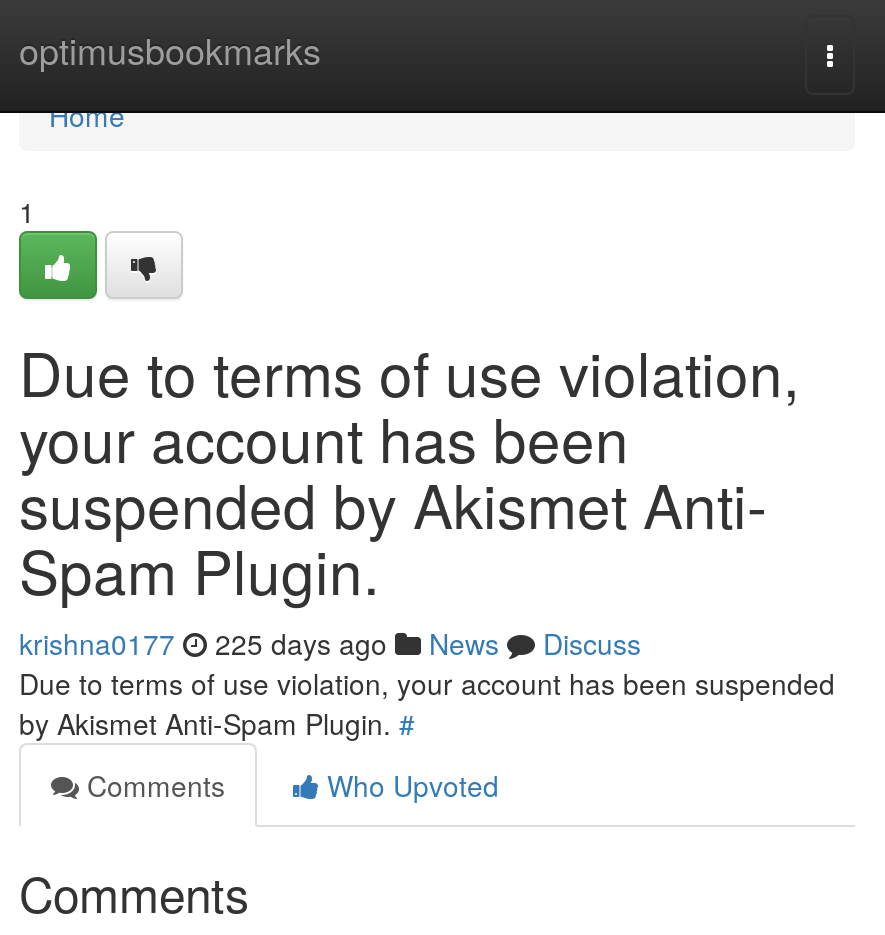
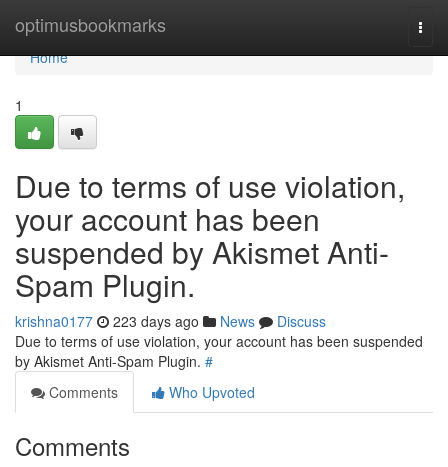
- krishna0177 225 days ago News Discuss
+ krishna0177 223 days ago News Discuss
